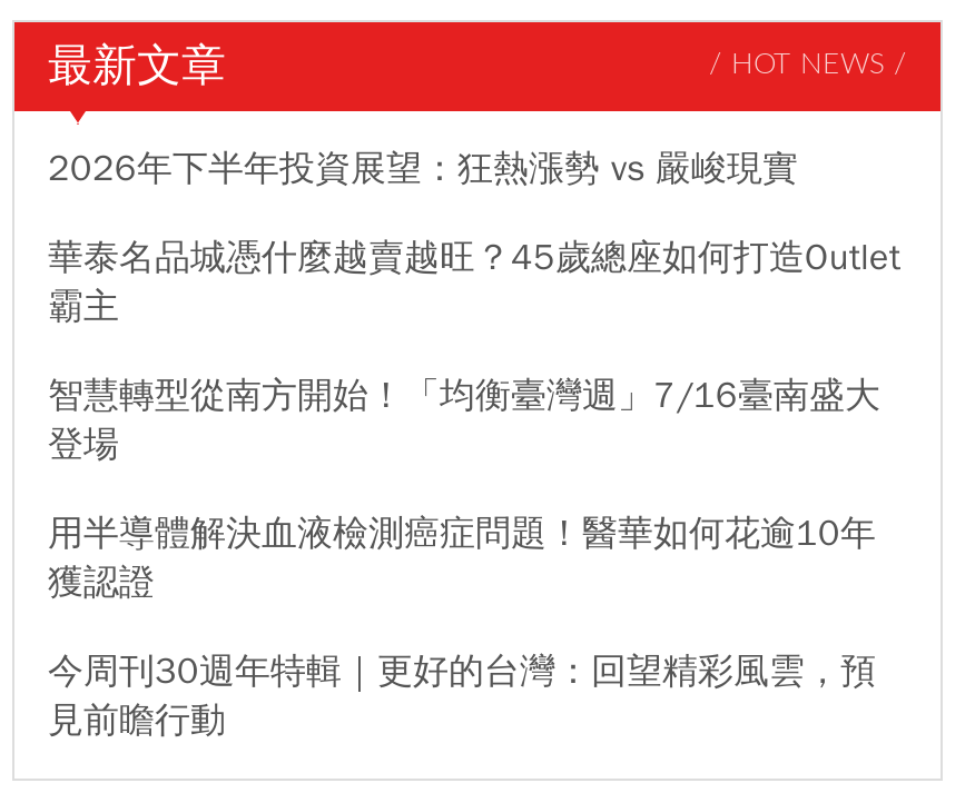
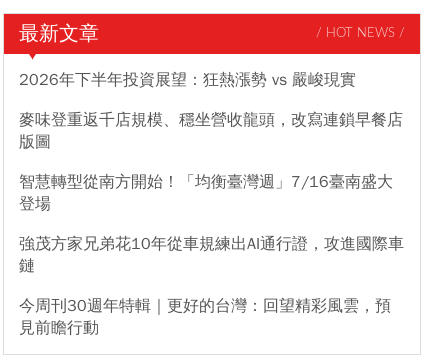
- 華泰名品城憑什麼越賣越旺？45歲總座如何打造Outlet
- 霸主
+ 麥味登重返千店規模、穩坐營收龍頭，改寫連鎖早餐店
+ 版圖

- 用半導體解決血液檢測癌症問題！醫華如何花逾10年
- 獲認證
+ 強茂方家兄弟花10年從車規練出AI通行證，攻進國際車
+ 鏈
